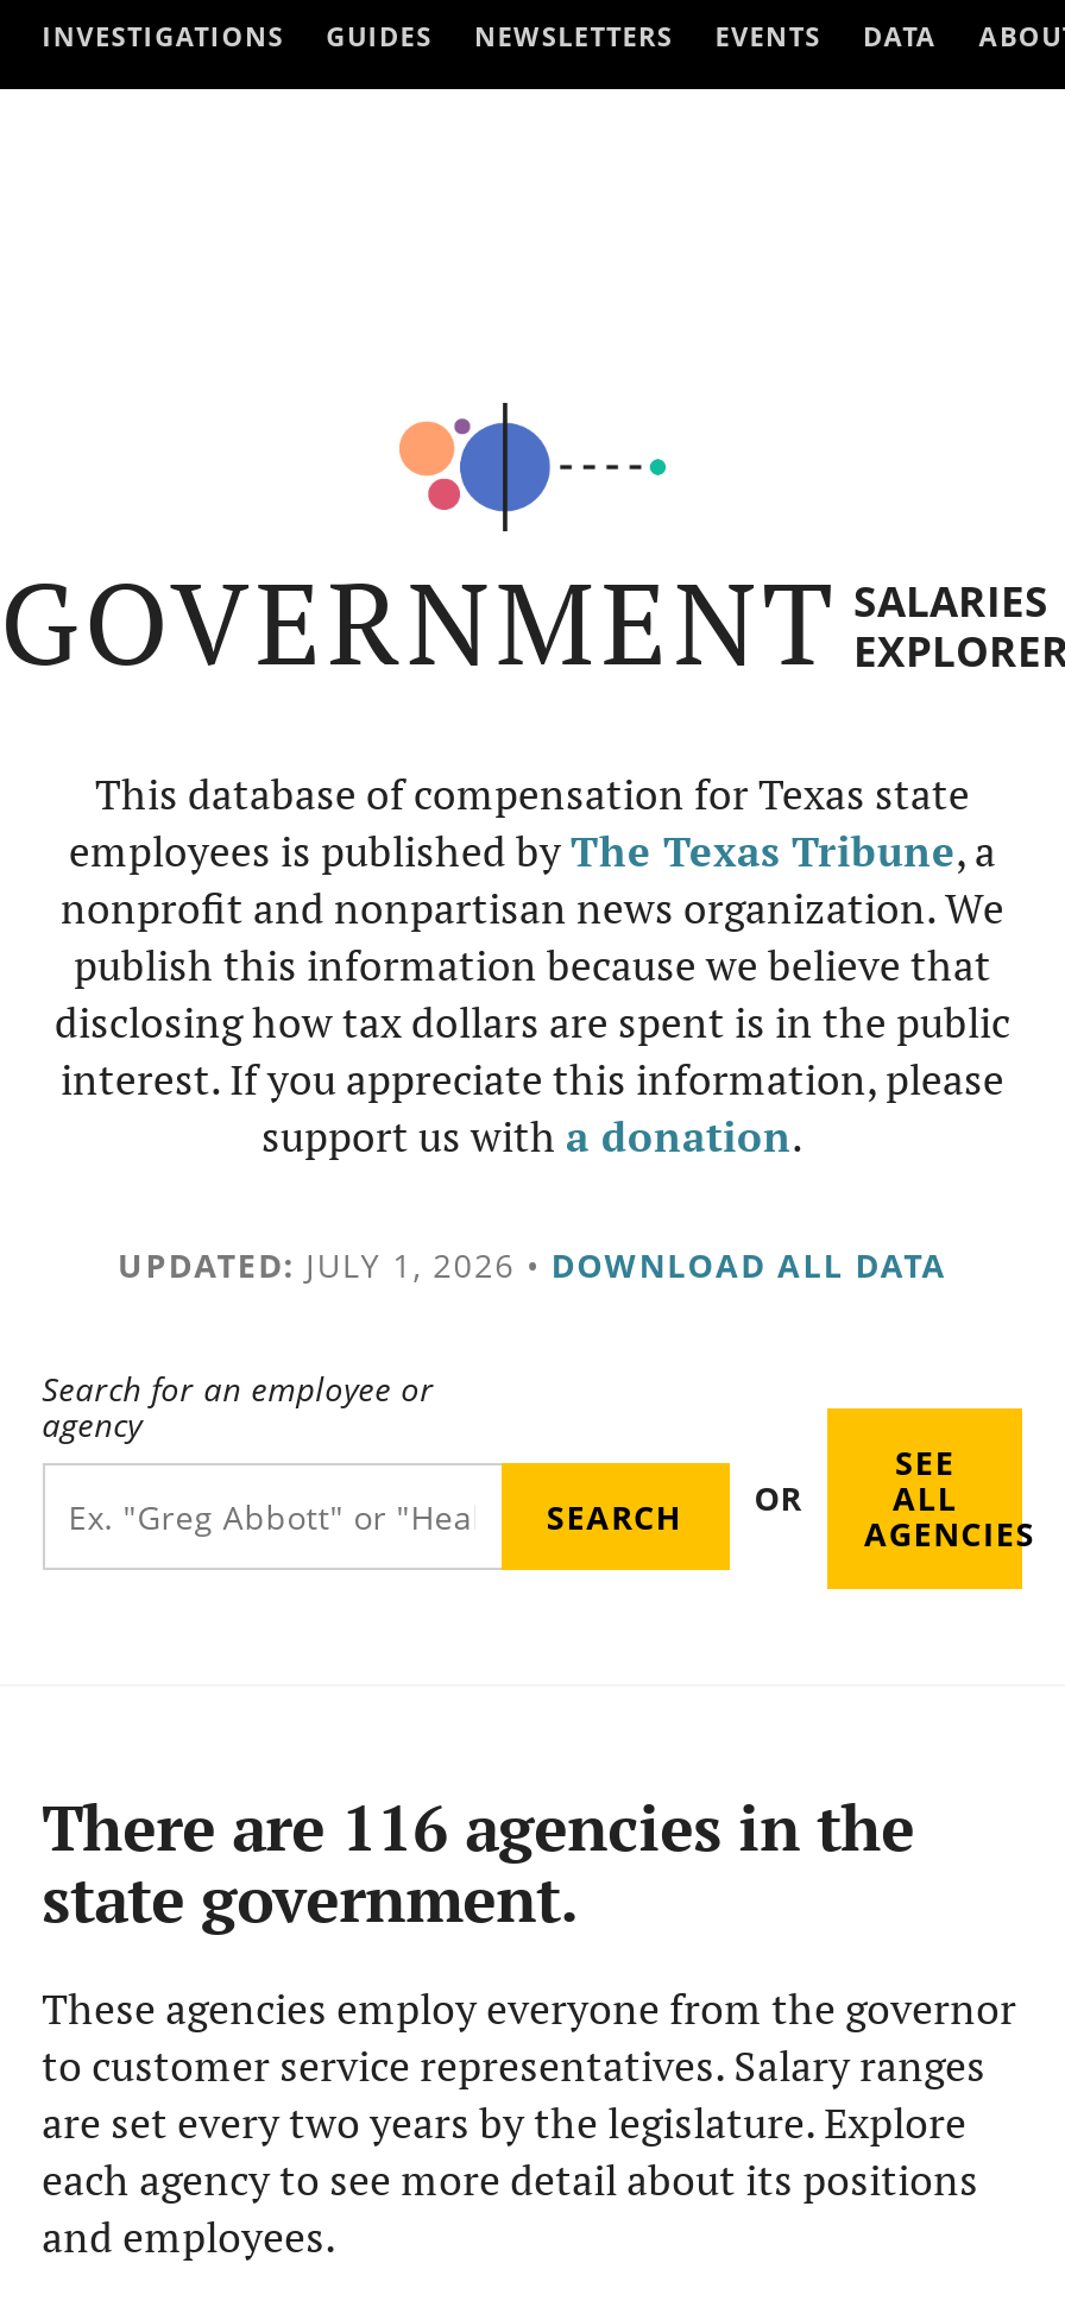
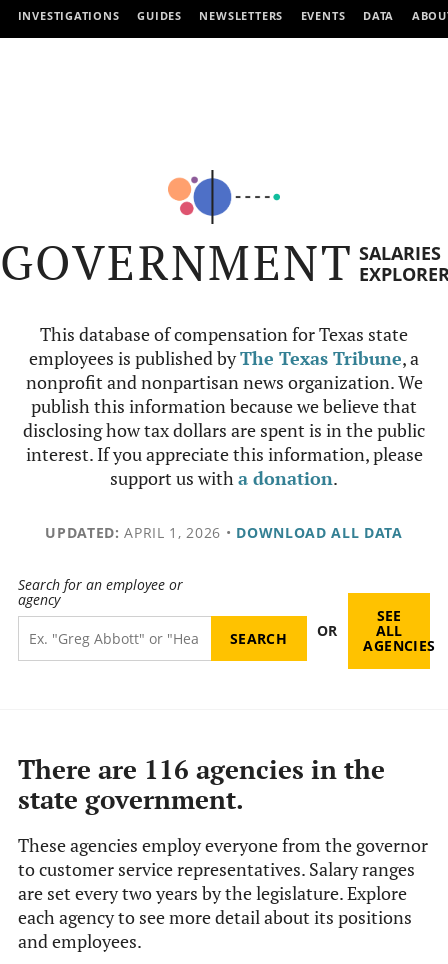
- UPDATED: JULY 1, 2026 • DOWNLOAD ALL DATA
+ UPDATED: APRIL 1, 2026 • DOWNLOAD ALL DATA
